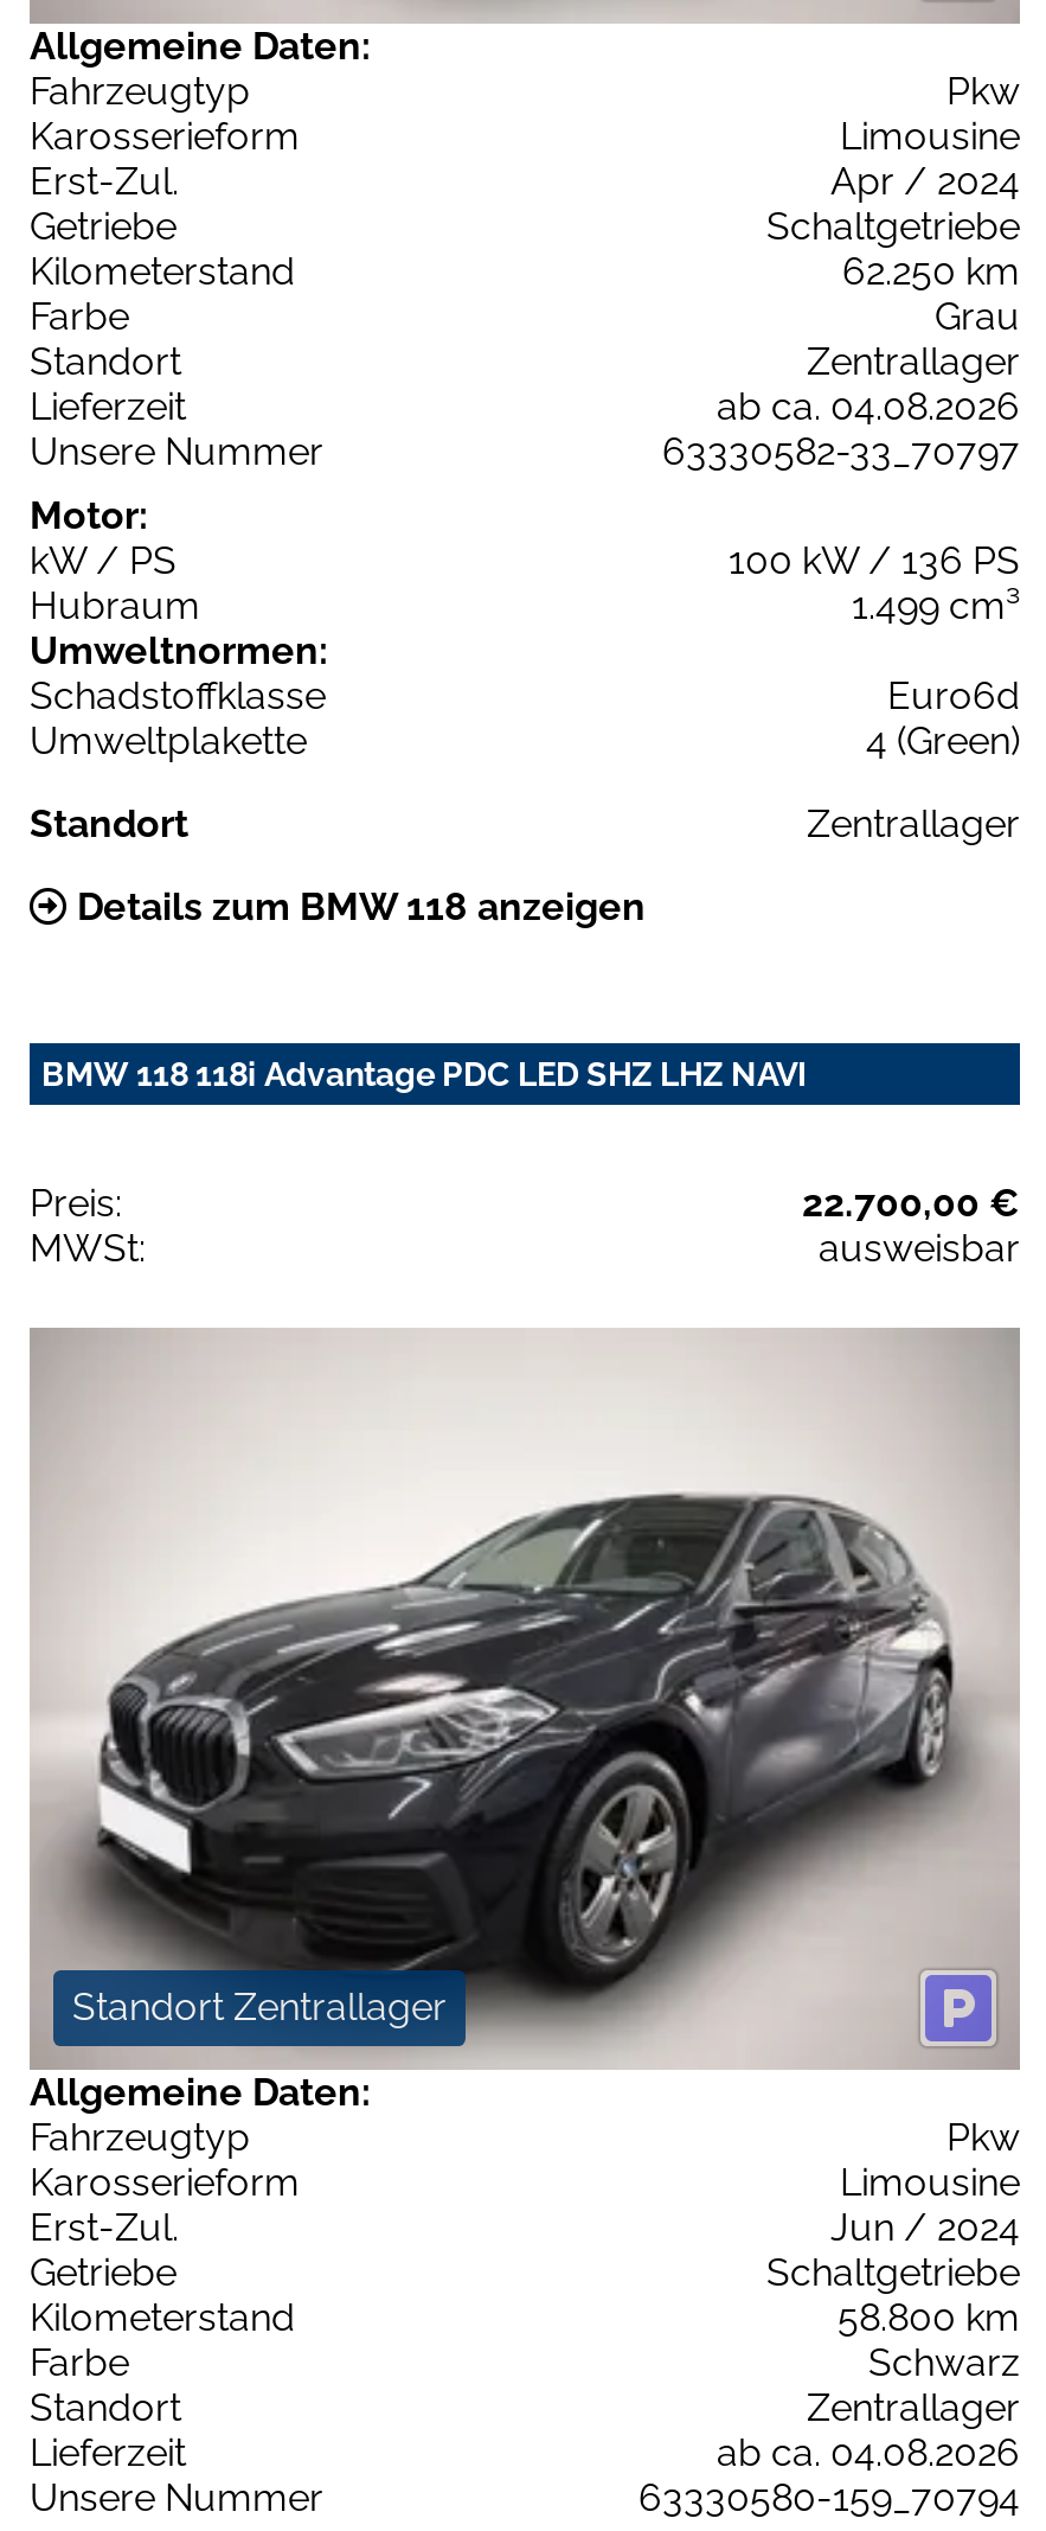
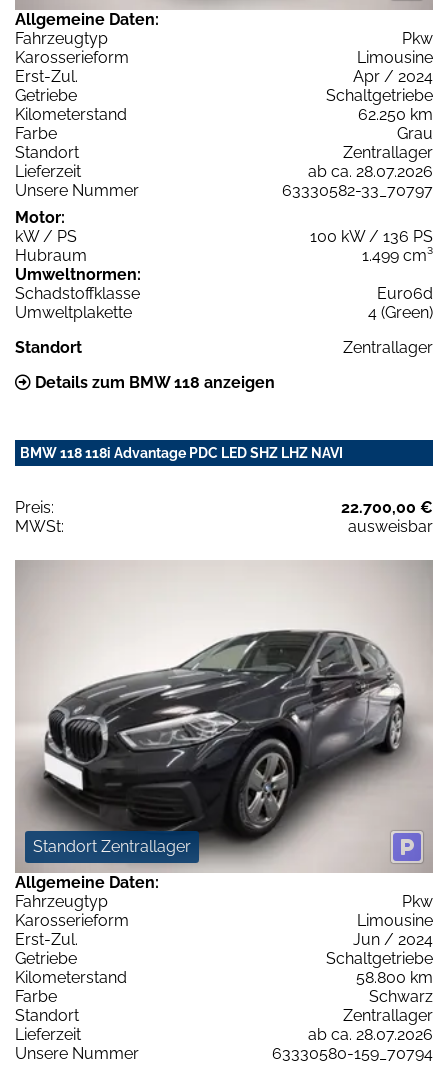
- ab ca. 04.08.2026
+ ab ca. 28.07.2026

- ab ca. 04.08.2026
+ ab ca. 28.07.2026
